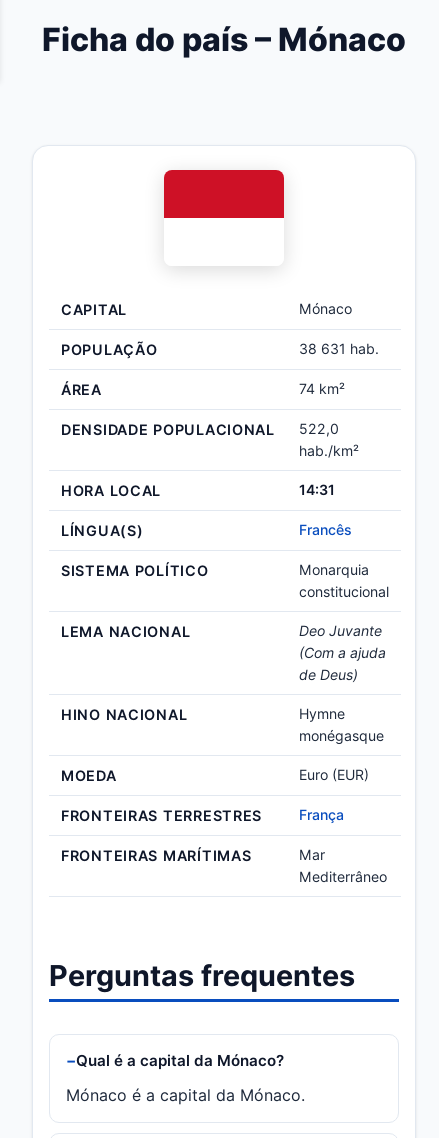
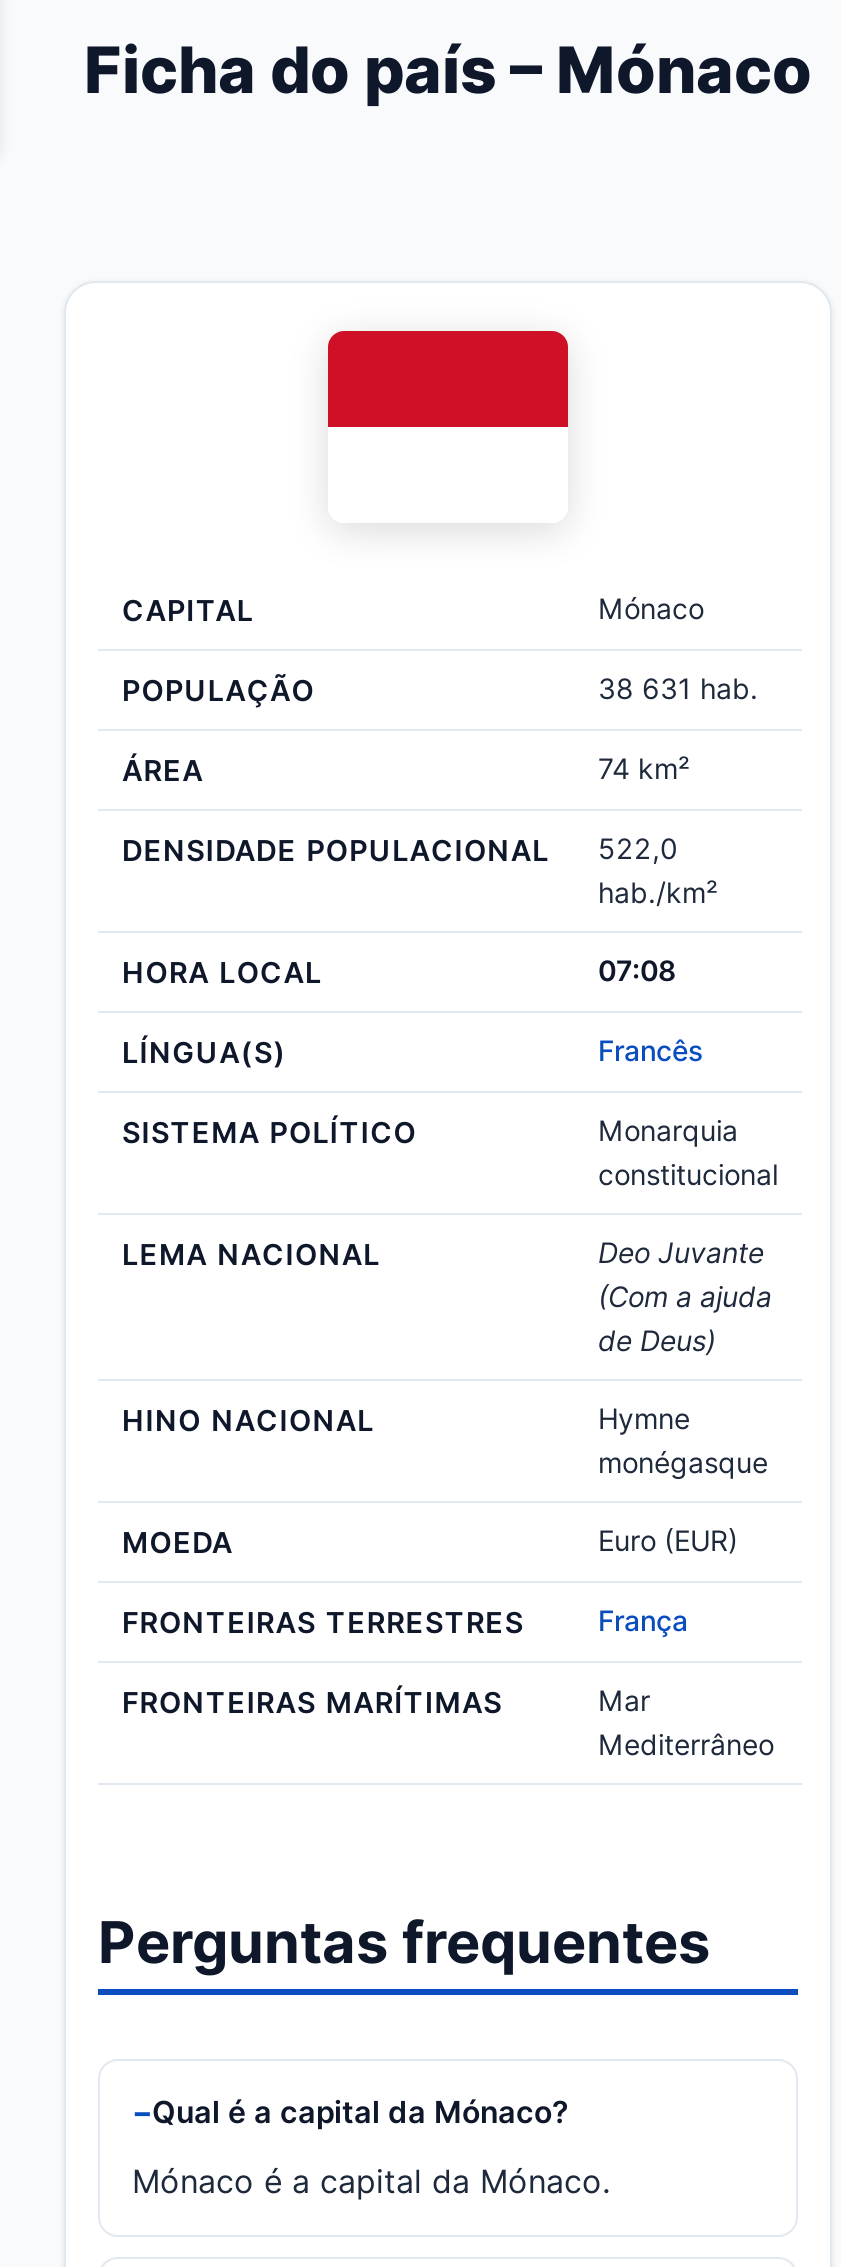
- 14:31
+ 07:08
